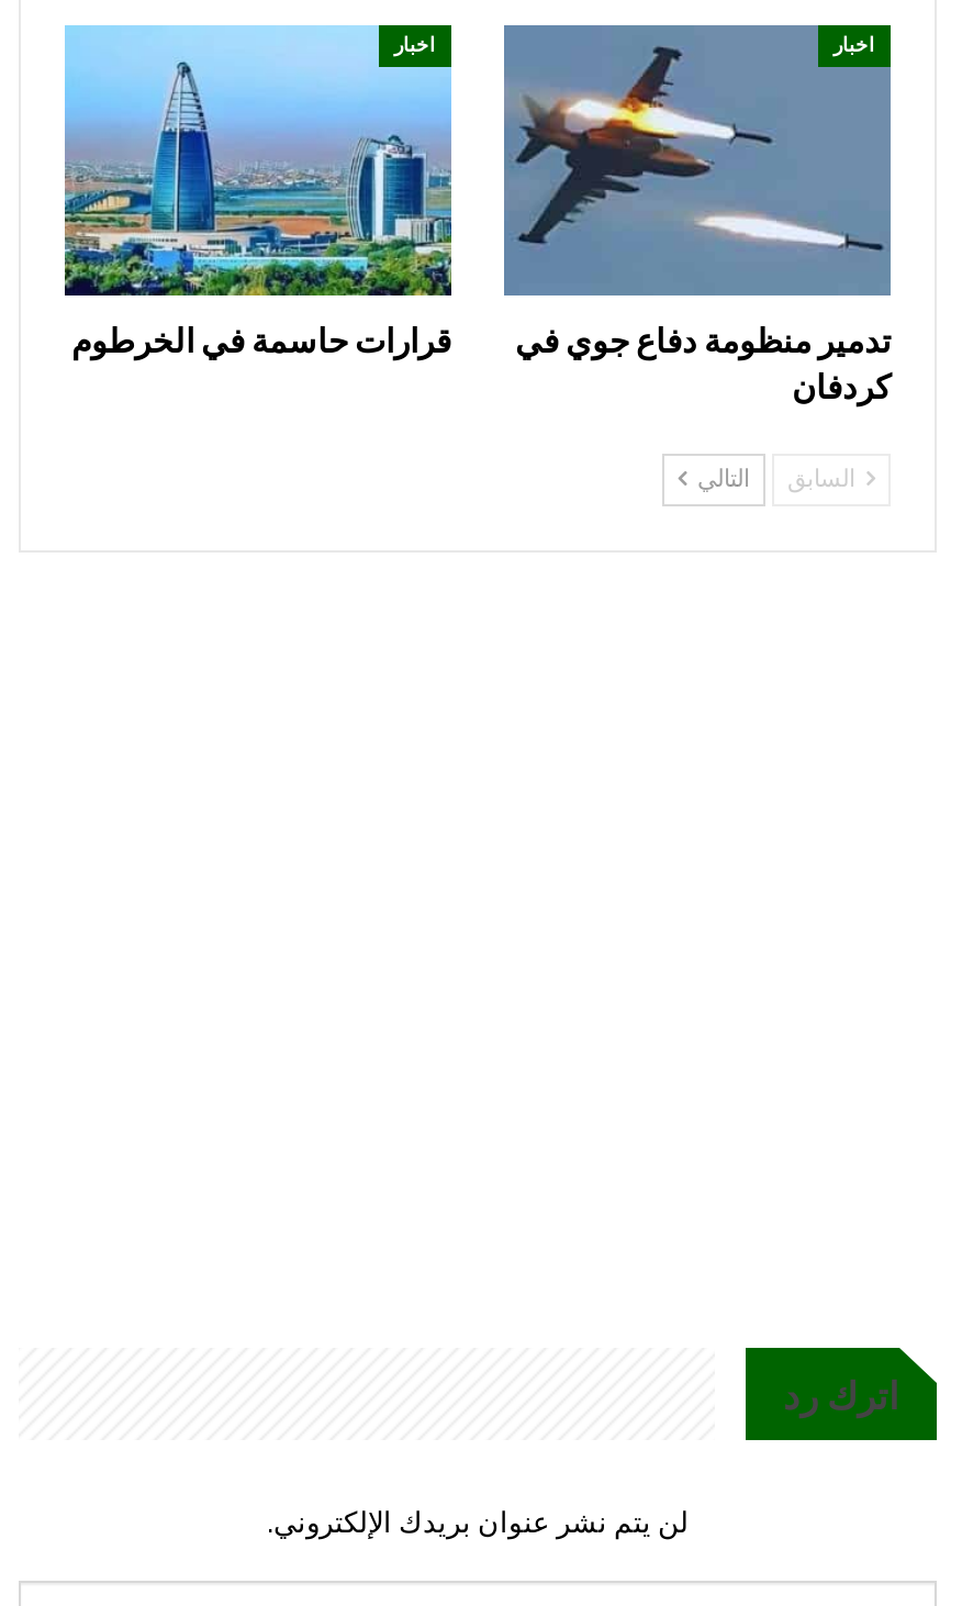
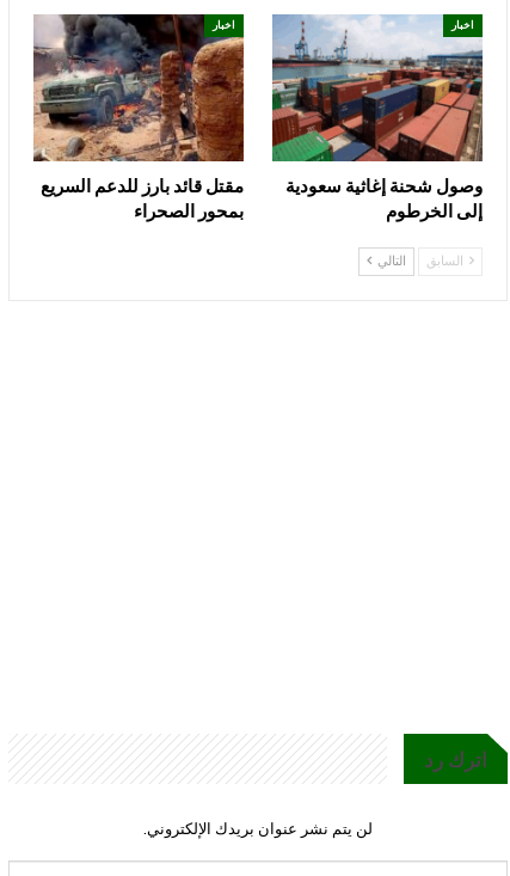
- [image]
- قرارات حاسمة في الخرطوم
+ [image]
+ مقتل قائد بارز للدعم السريع
+ بمحور الصحراء

- [image]
- تدمير منظومة دفاع جوي في
- كردفان
+ [image]
+ وصول شحنة إغاثية سعودية
+ إلى الخرطوم
